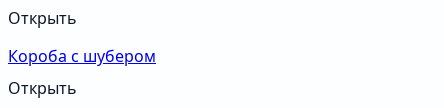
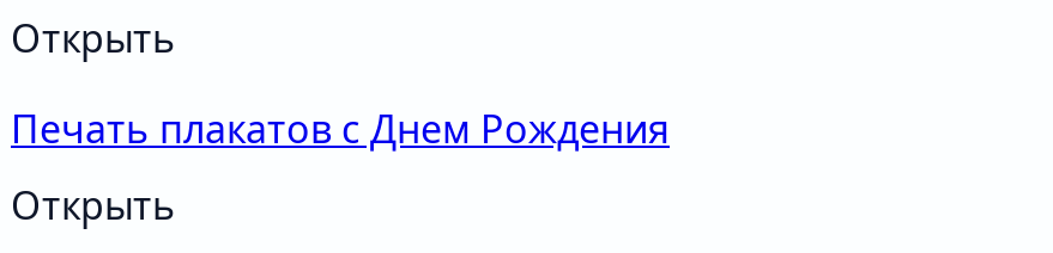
- Короба с шубером
+ Печать плакатов с Днем Рождения
